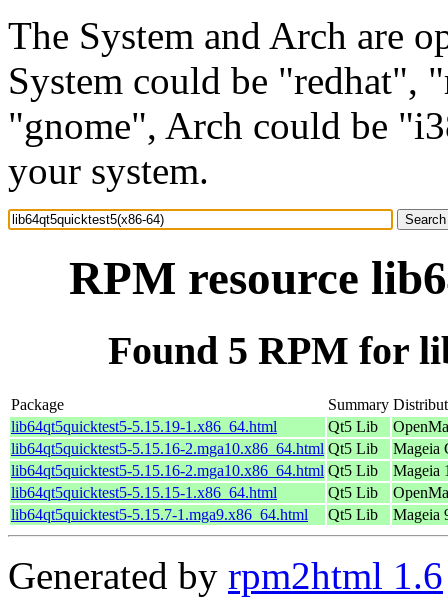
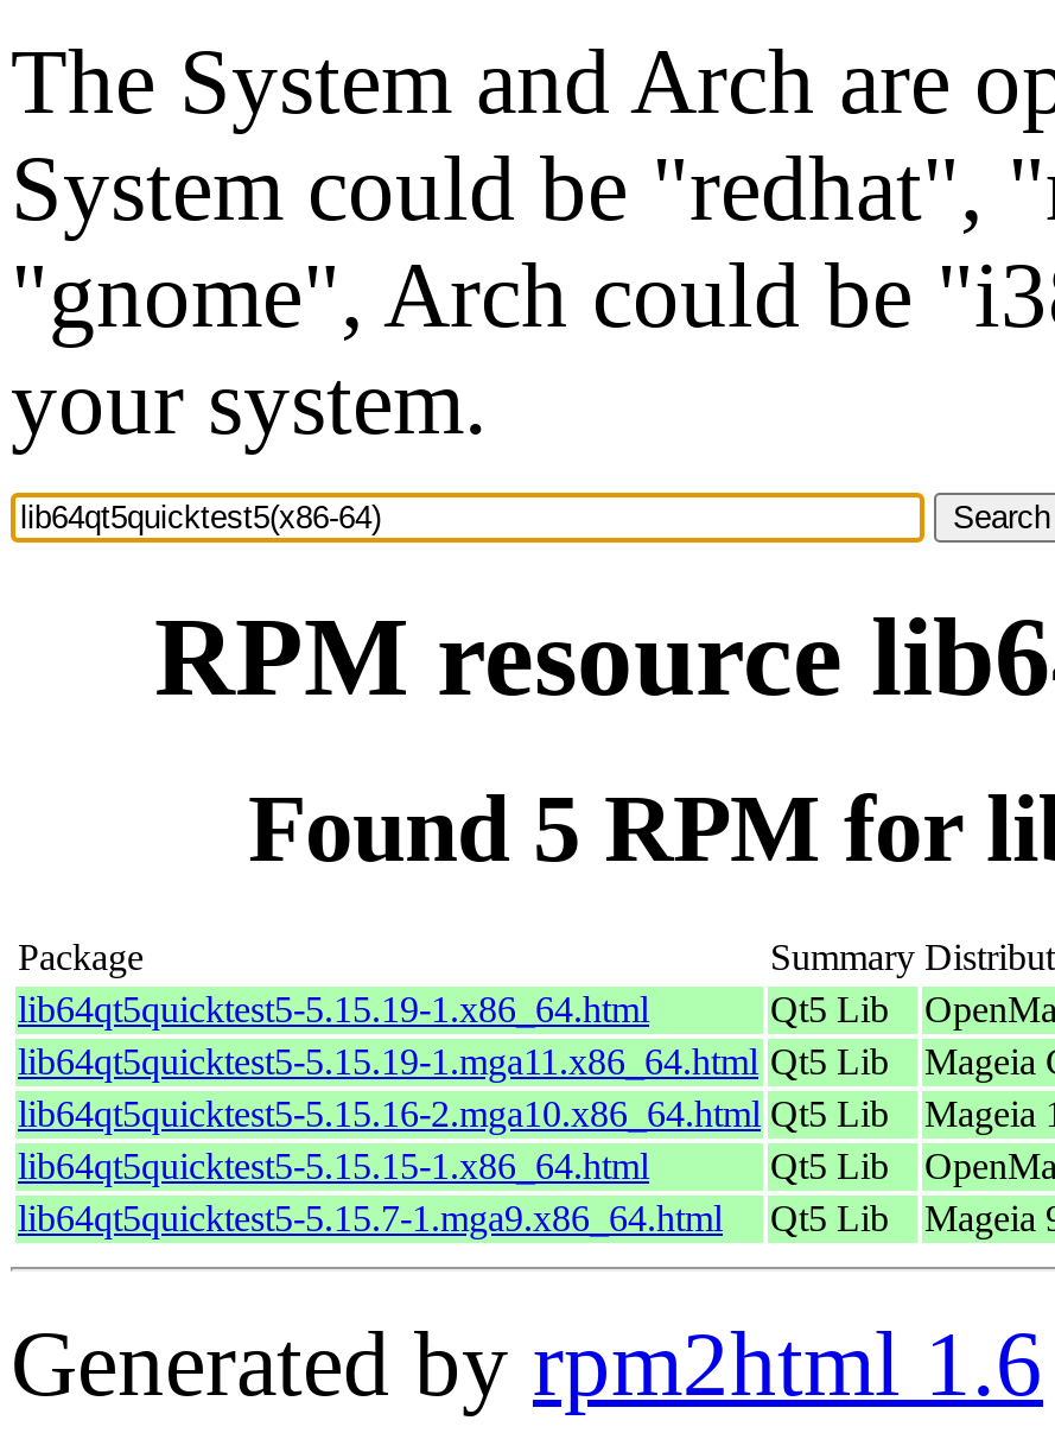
- lib64qt5quicktest5-5.15.16-2.mga10.x86_64.html Qt5 Lib
+ lib64qt5quicktest5-5.15.19-1.mga11.x86_64.html Qt5 Lib
